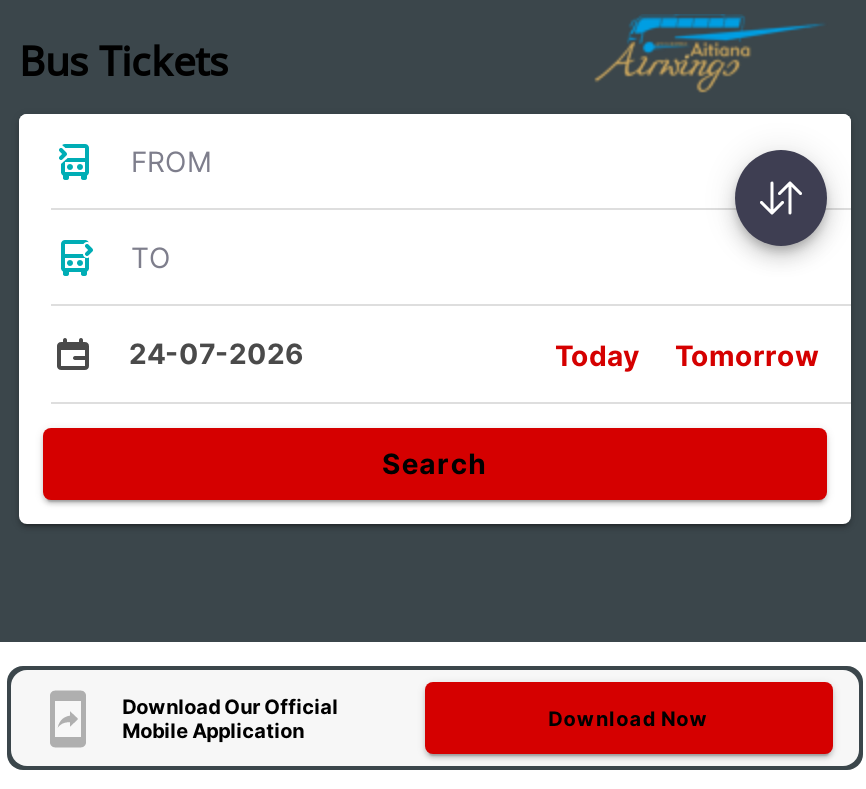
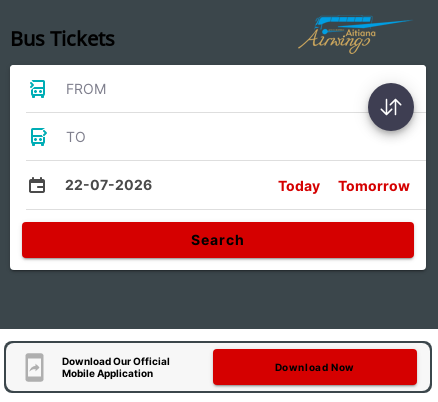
- 24-07-2026
+ 22-07-2026
